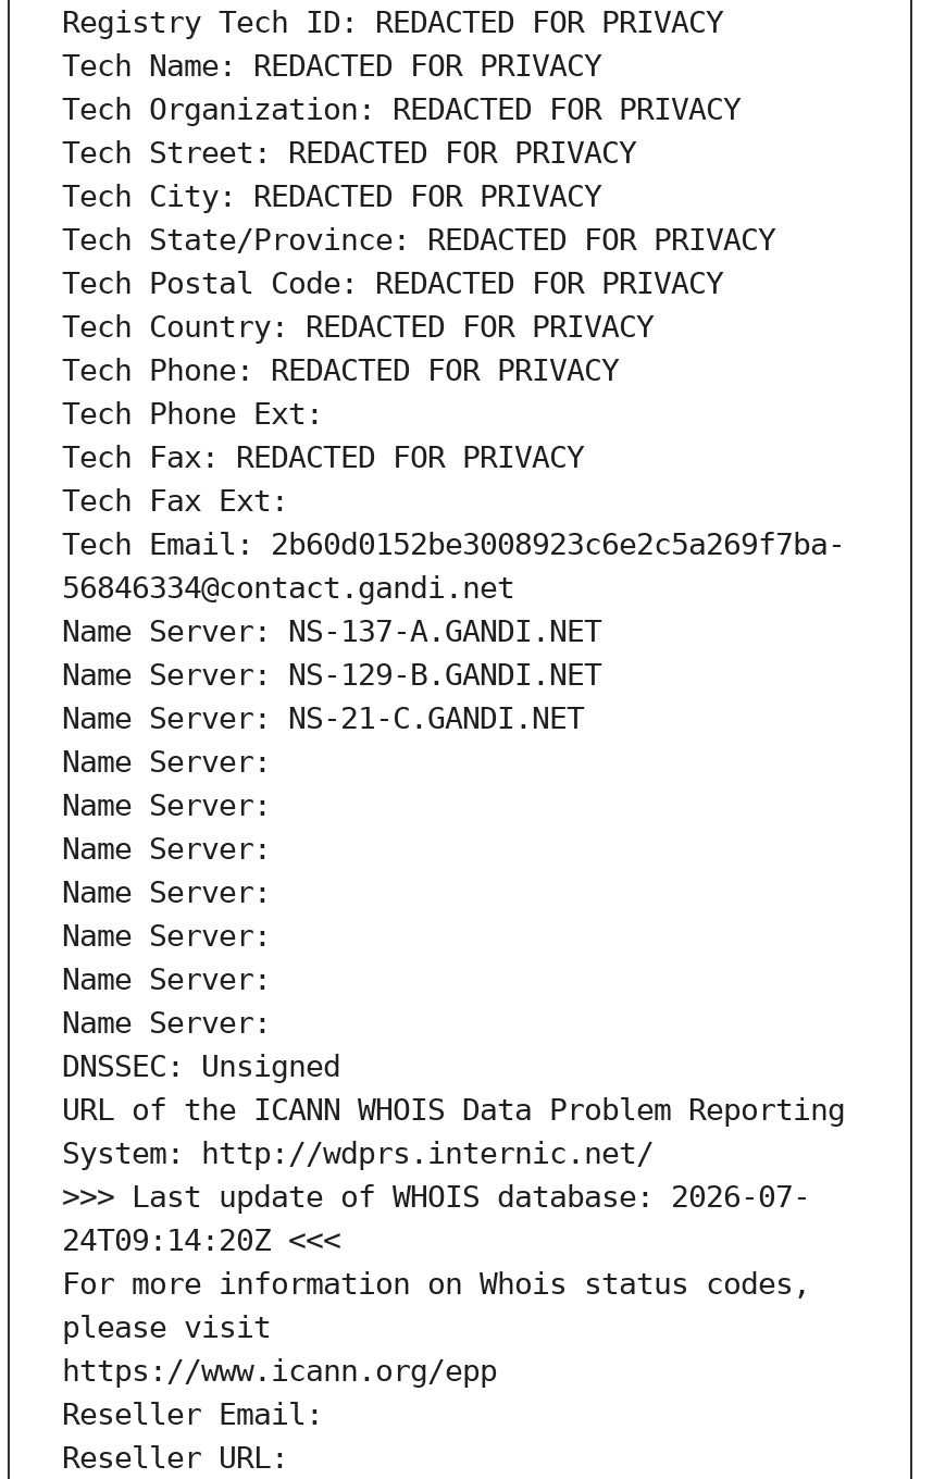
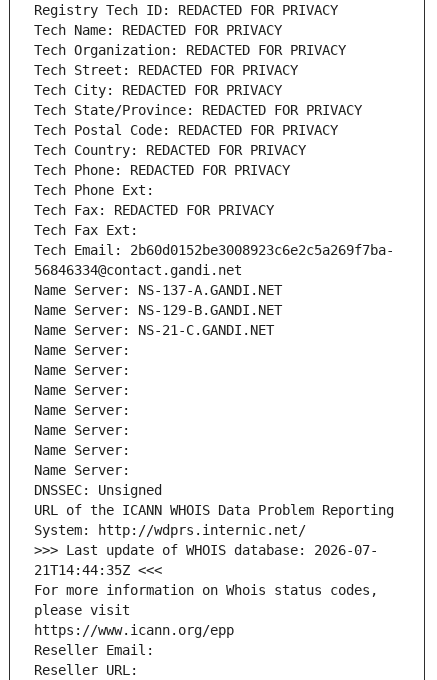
- 24T09:14:20Z <<<
+ 21T14:44:35Z <<<
